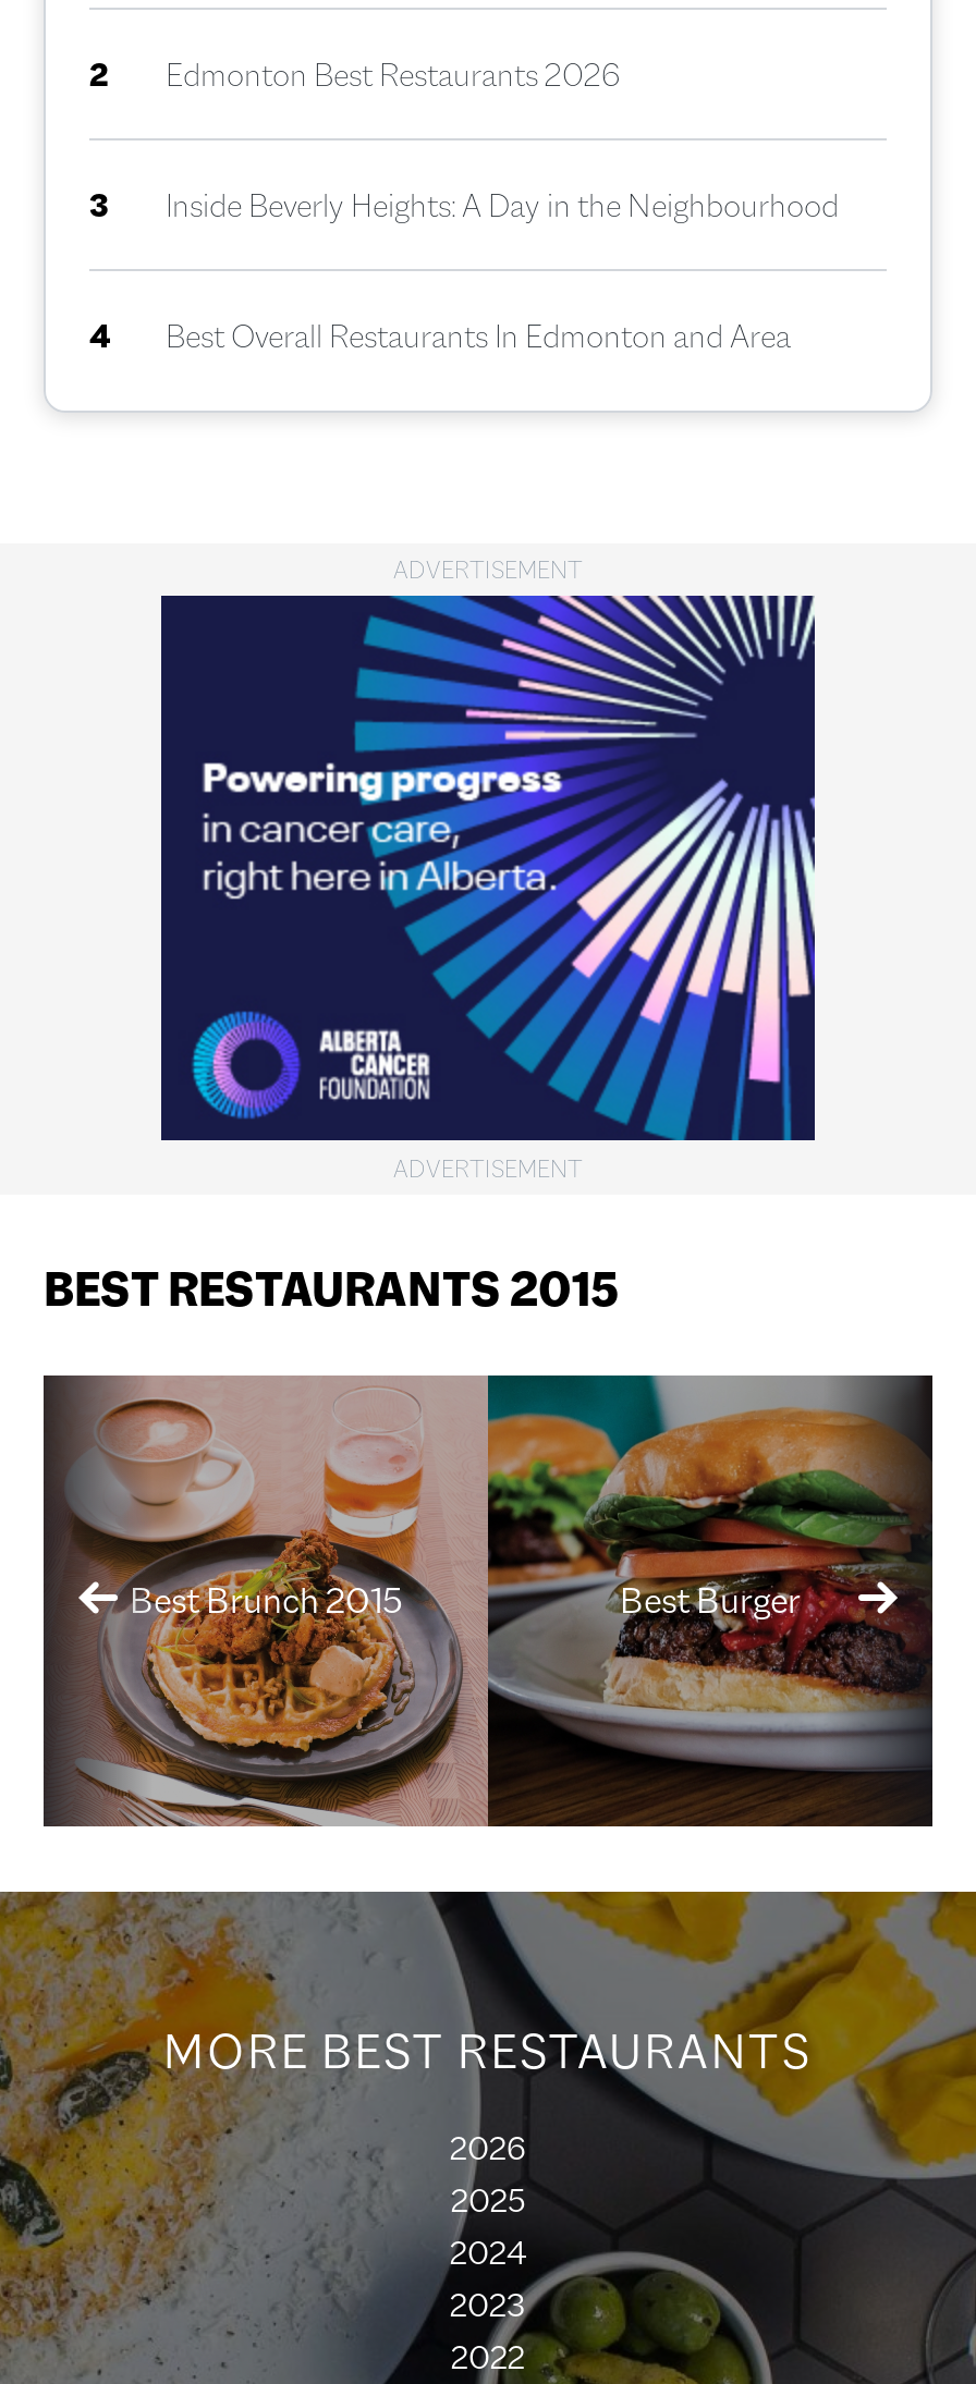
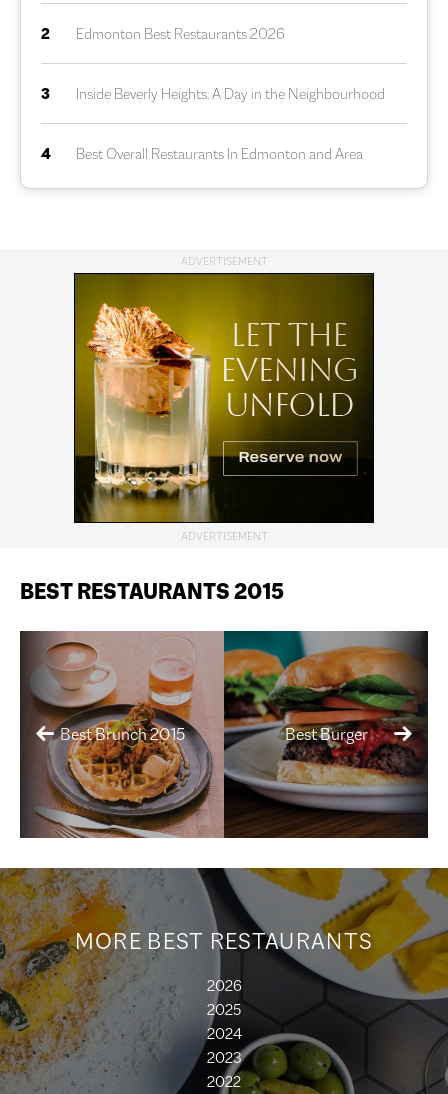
- [image]
+ [image]
